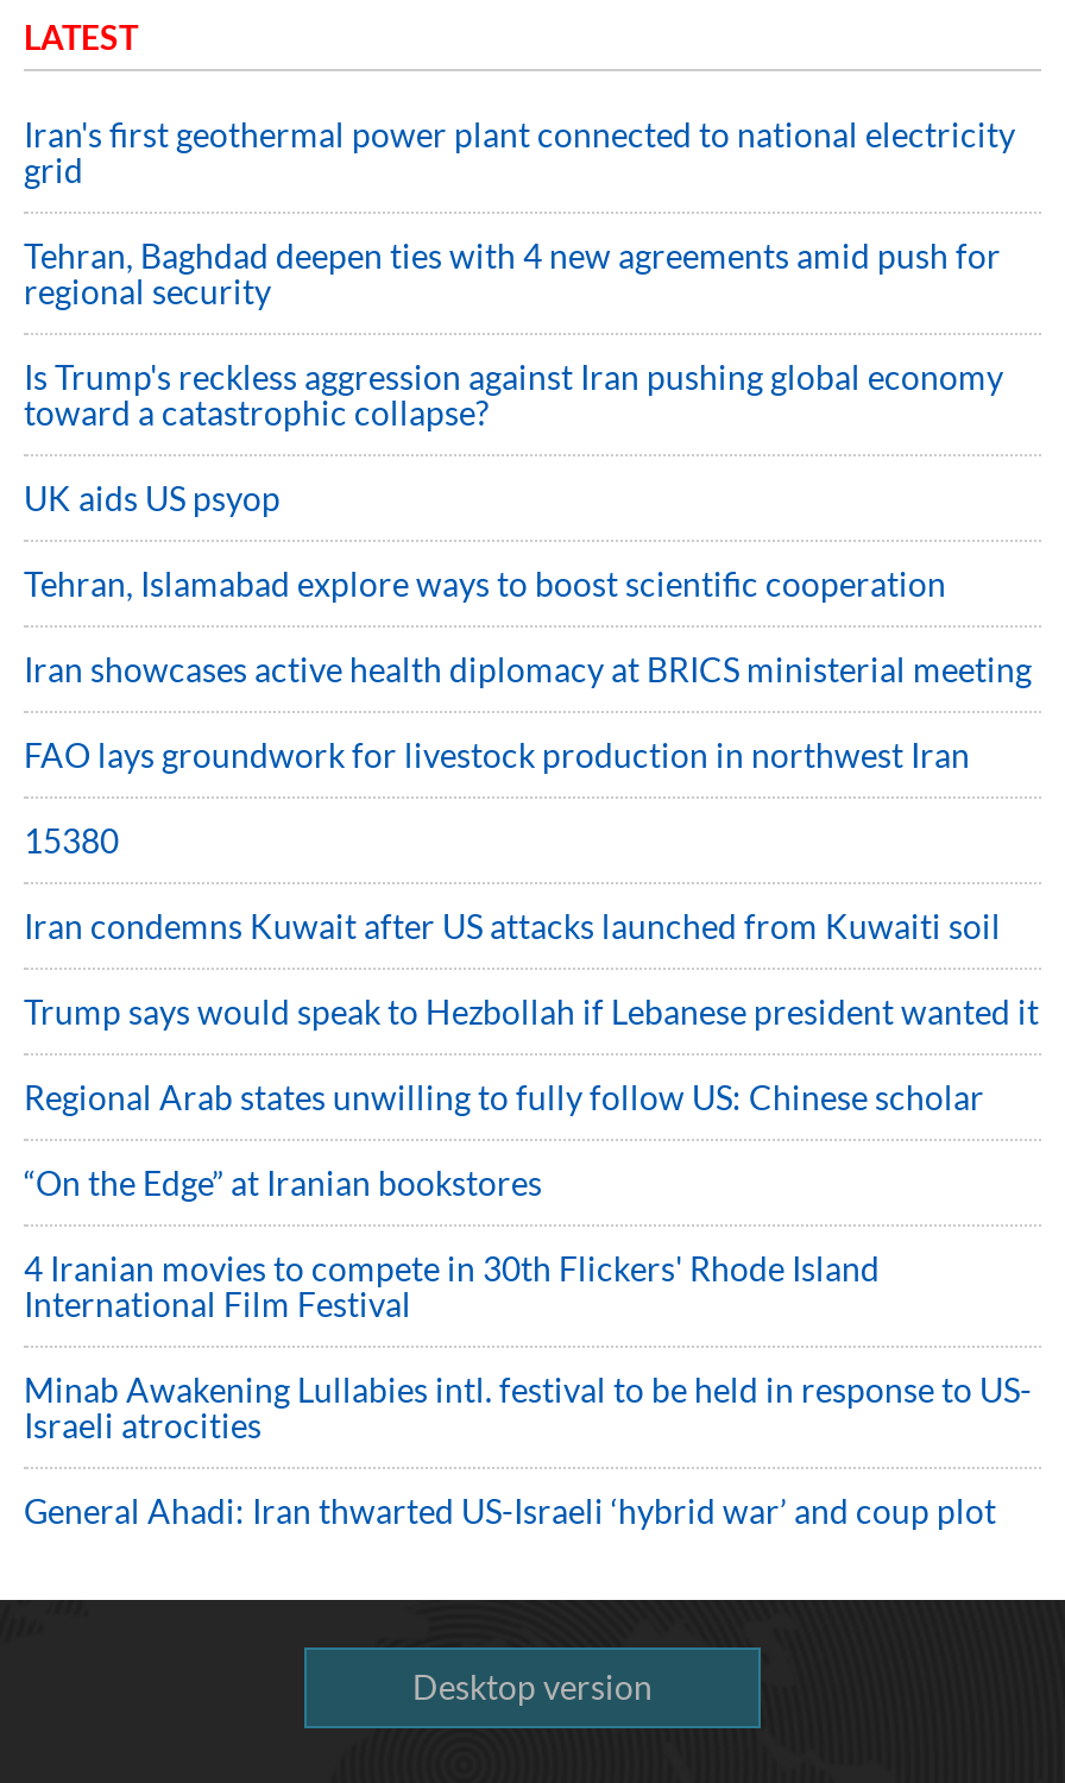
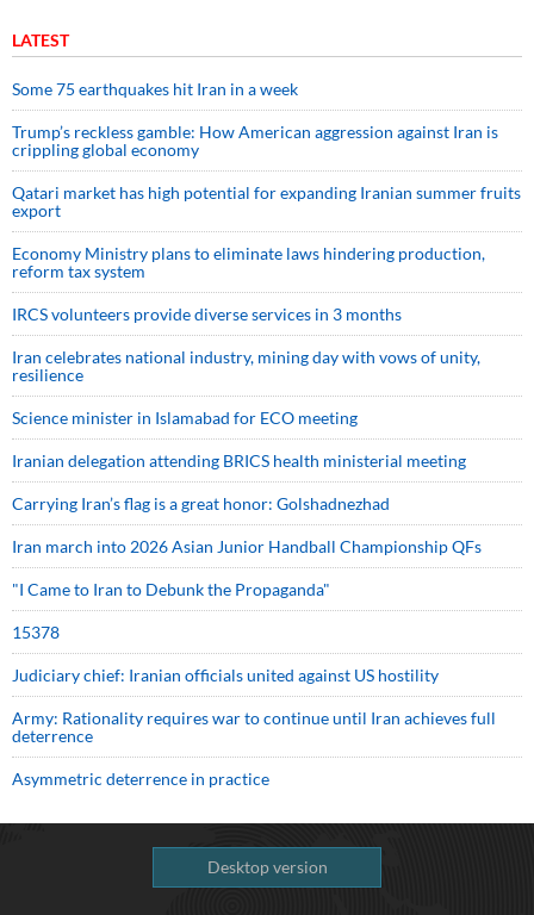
- Iran's first geothermal power plant connected to national electricity
- grid
+ Some 75 earthquakes hit Iran in a week

- Tehran, Baghdad deepen ties with 4 new agreements amid push for
- regional security
+ Trump’s reckless gamble: How American aggression against Iran is
+ crippling global economy

- Is Trump's reckless aggression against Iran pushing global economy
- toward a catastrophic collapse?
+ Qatari market has high potential for expanding Iranian summer fruits
+ export

- UK aids US psyop
+ Economy Ministry plans to eliminate laws hindering production,
+ reform tax system

- Tehran, Islamabad explore ways to boost scientific cooperation
+ IRCS volunteers provide diverse services in 3 months

- Iran showcases active health diplomacy at BRICS ministerial meeting
+ Iran celebrates national industry, mining day with vows of unity,
+ resilience

- FAO lays groundwork for livestock production in northwest Iran
+ Science minister in Islamabad for ECO meeting

- 15380
+ Iranian delegation attending BRICS health ministerial meeting

- Iran condemns Kuwait after US attacks launched from Kuwaiti soil
+ Carrying Iran’s flag is a great honor: Golshadnezhad

- Trump says would speak to Hezbollah if Lebanese president wanted it
+ Iran march into 2026 Asian Junior Handball Championship QFs

- Regional Arab states unwilling to fully follow US: Chinese scholar
+ "I Came to Iran to Debunk the Propaganda"

- “On the Edge” at Iranian bookstores
+ 15378

- 4 Iranian movies to compete in 30th Flickers' Rhode Island
- International Film Festival
+ Judiciary chief: Iranian officials united against US hostility

- Minab Awakening Lullabies intl. festival to be held in response to US-
- Israeli atrocities
+ Army: Rationality requires war to continue until Iran achieves full
+ deterrence

- General Ahadi: Iran thwarted US-Israeli ‘hybrid war’ and coup plot
+ Asymmetric deterrence in practice
